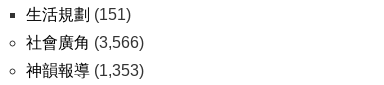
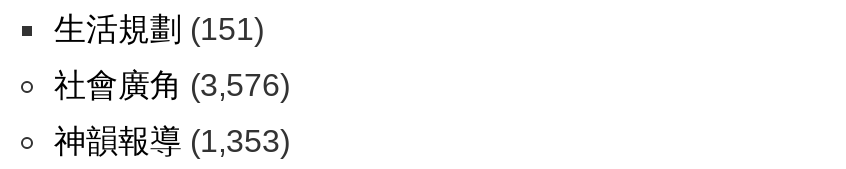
- 社會廣角(3,566)
+ 社會廣角(3,576)
